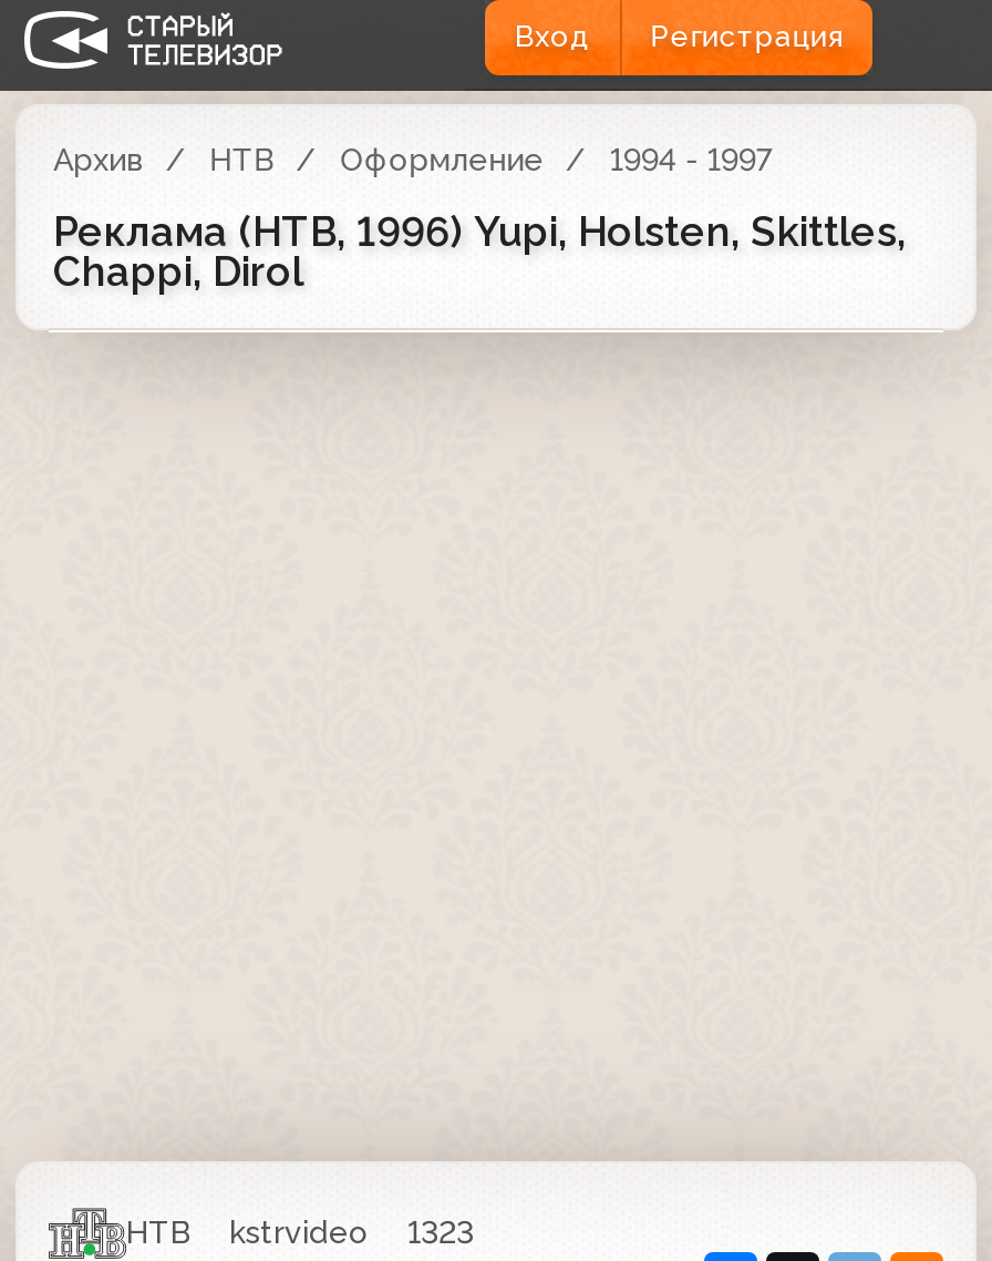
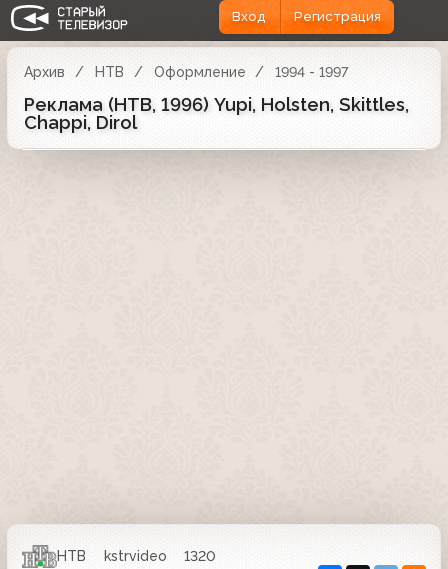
- НТВ kstrvideo 1323
+ НТВ kstrvideo 1320
